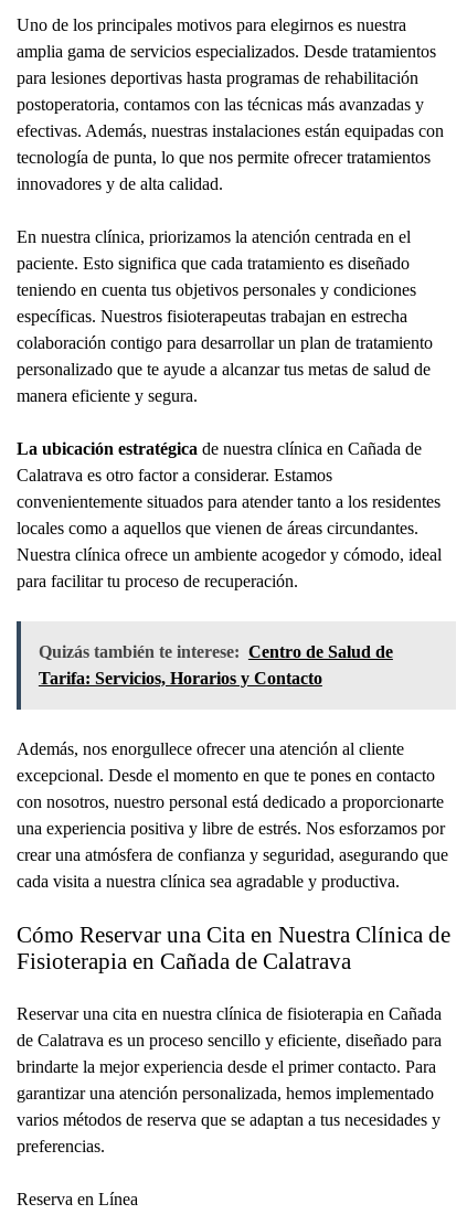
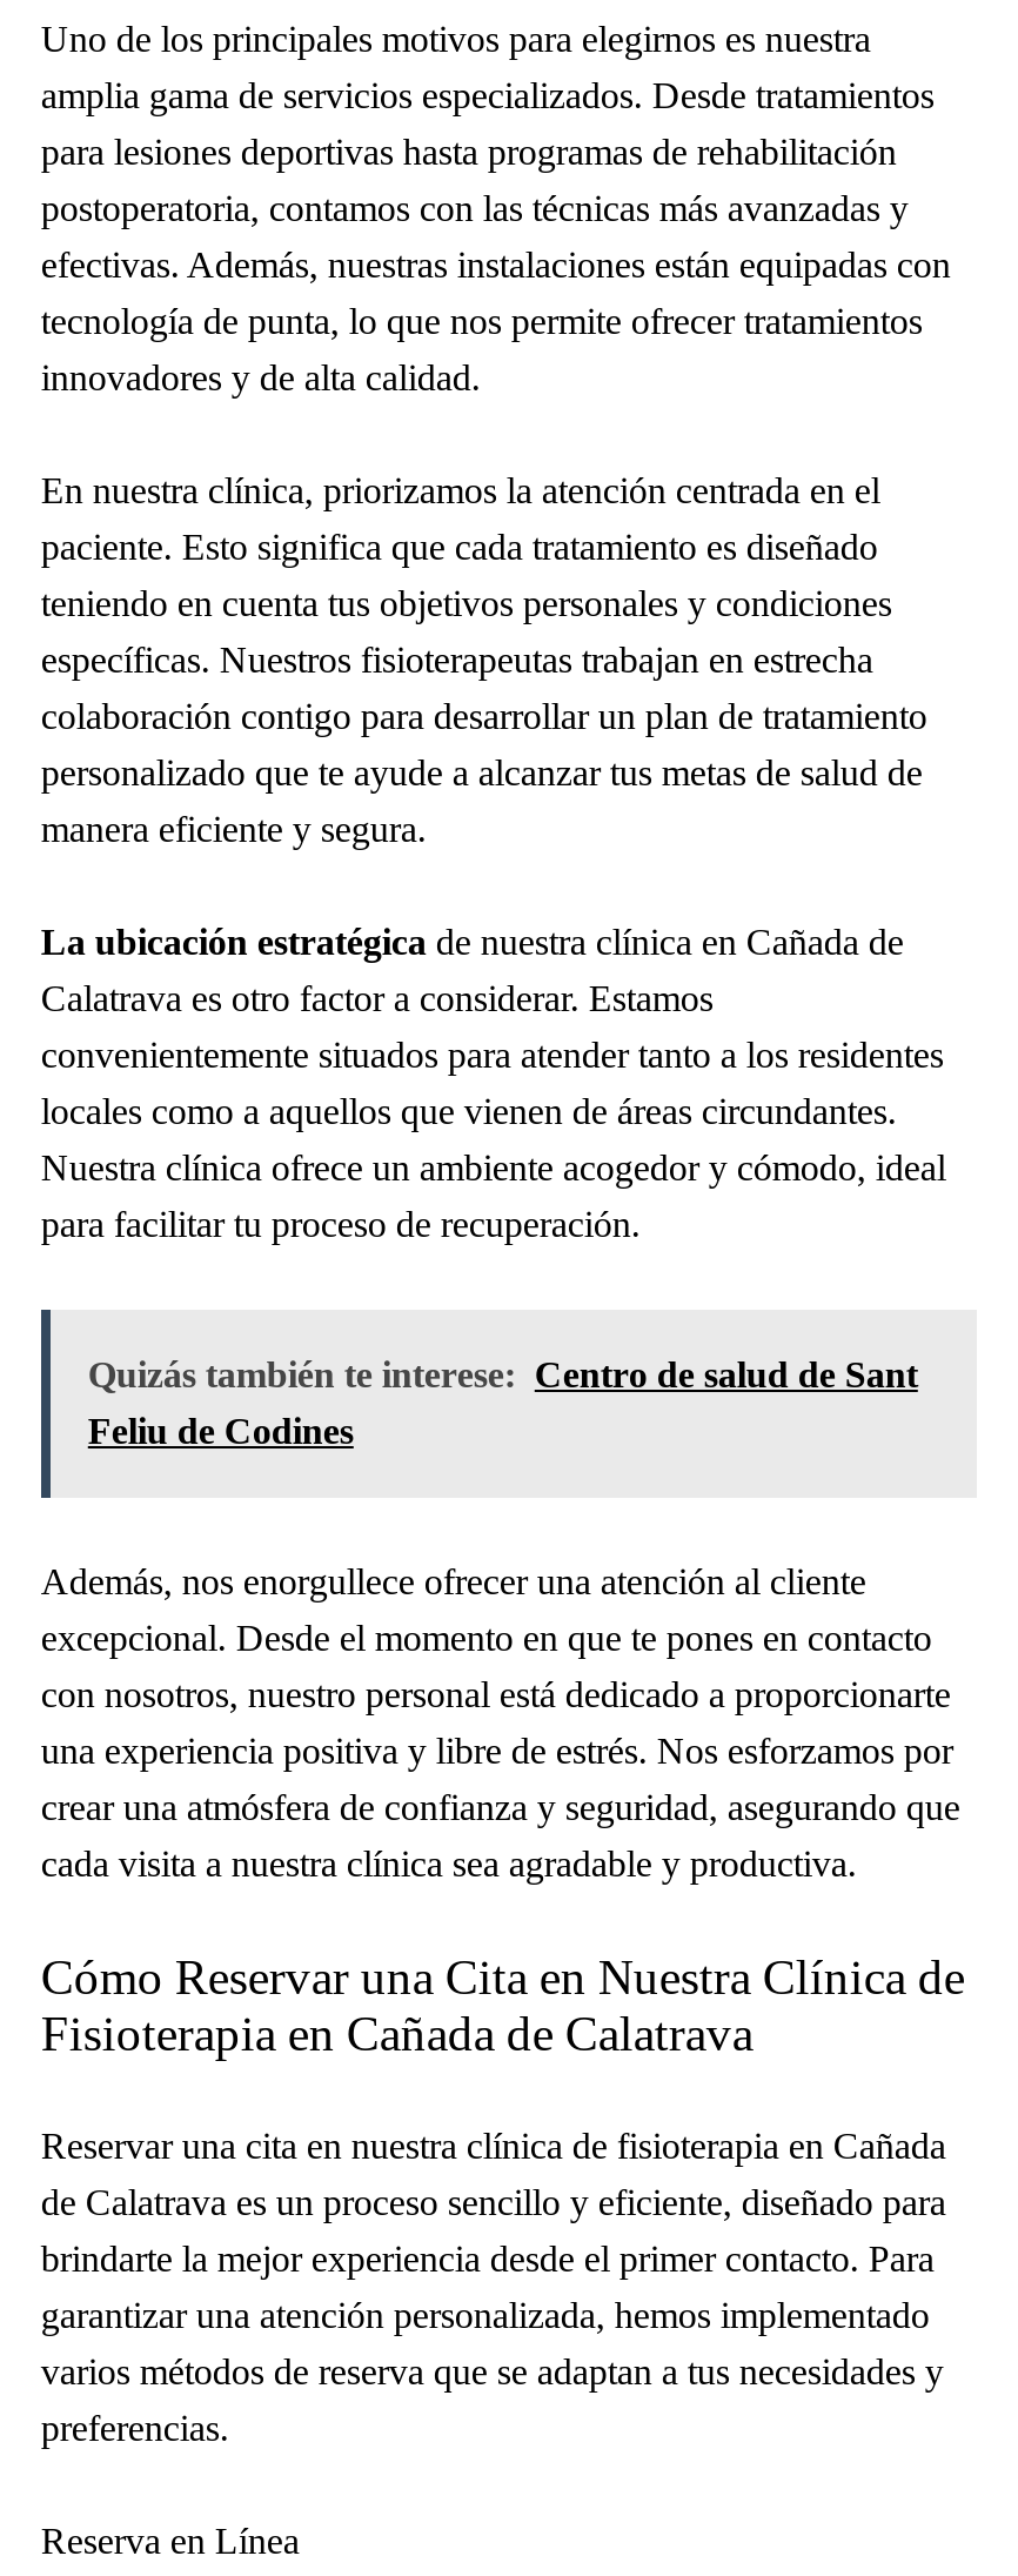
- Quizás también te interese: Centro de Salud de
- Tarifa: Servicios, Horarios y Contacto
+ Quizás también te interese: Centro de salud de Sant
+ Feliu de Codines
